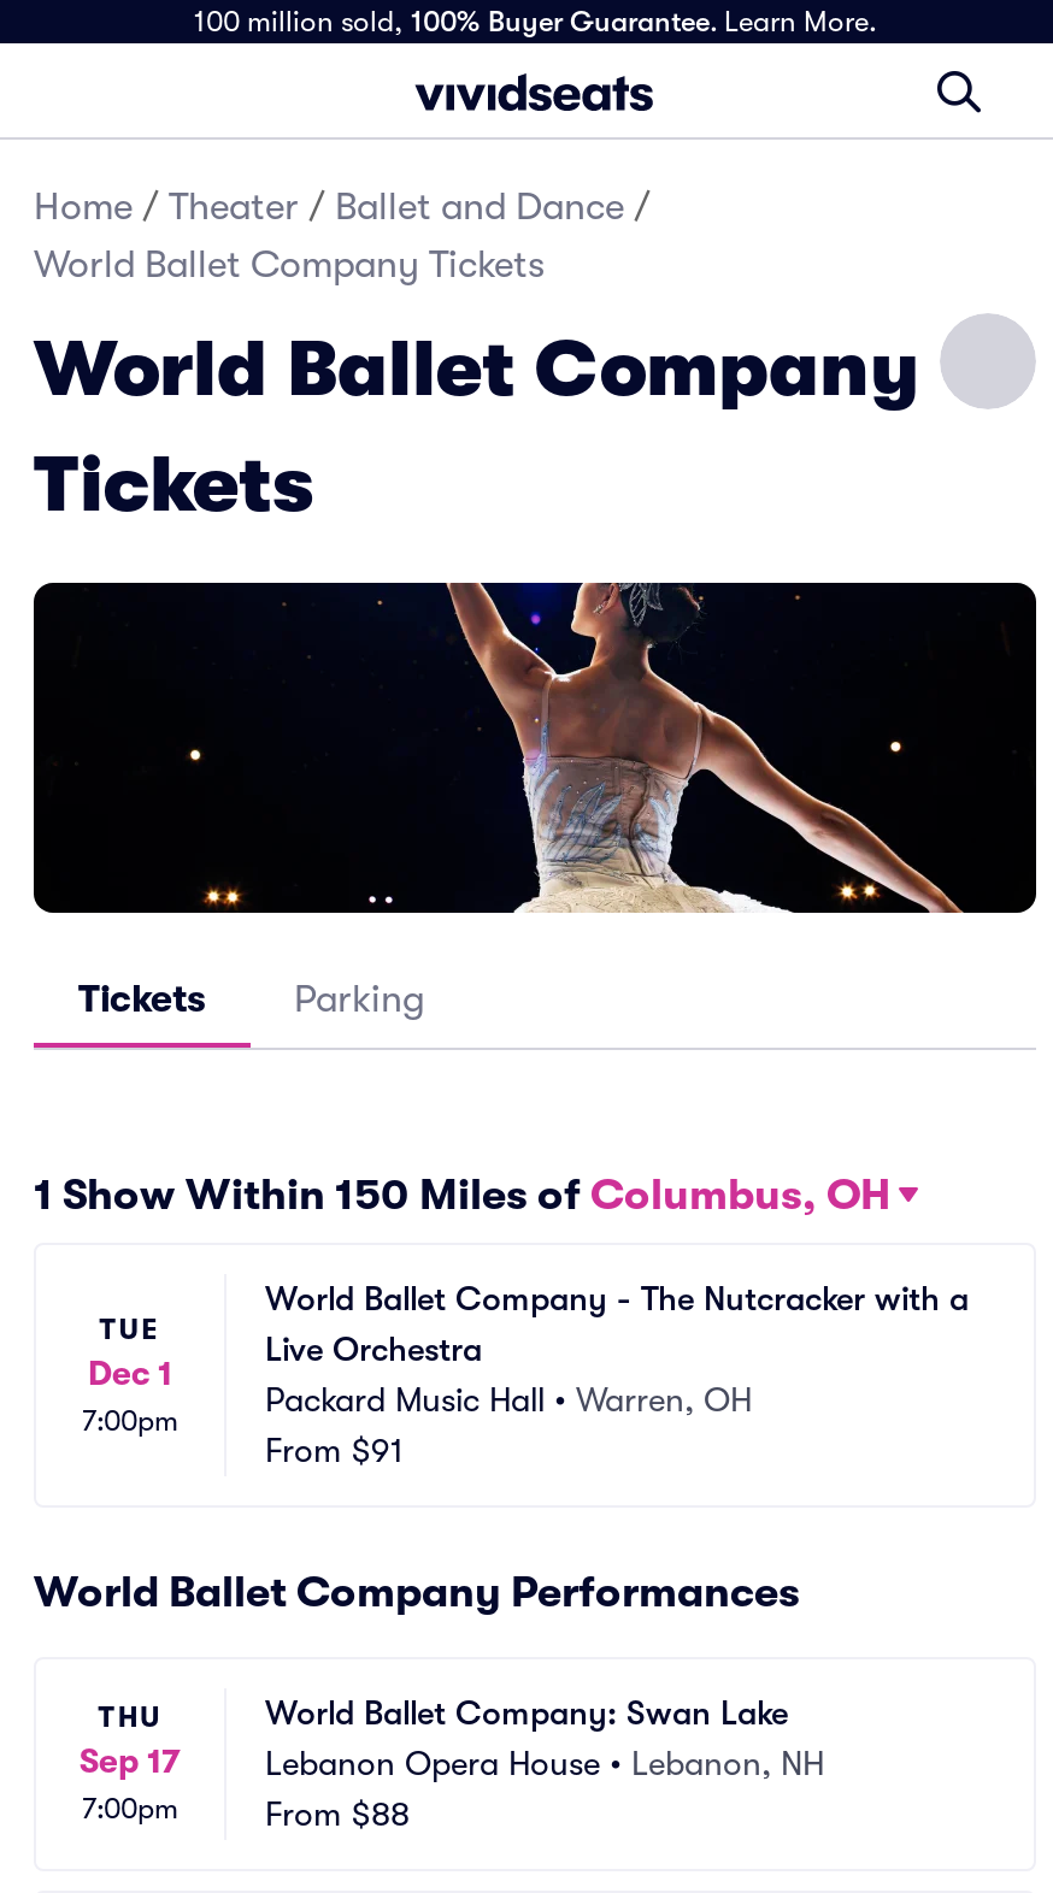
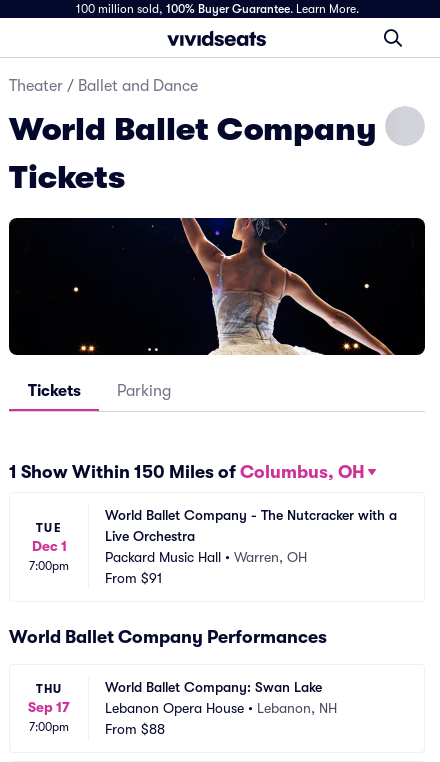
- Home / Theater / Ballet and Dance /
- World Ballet Company Tickets
+ Theater / Ballet and Dance
